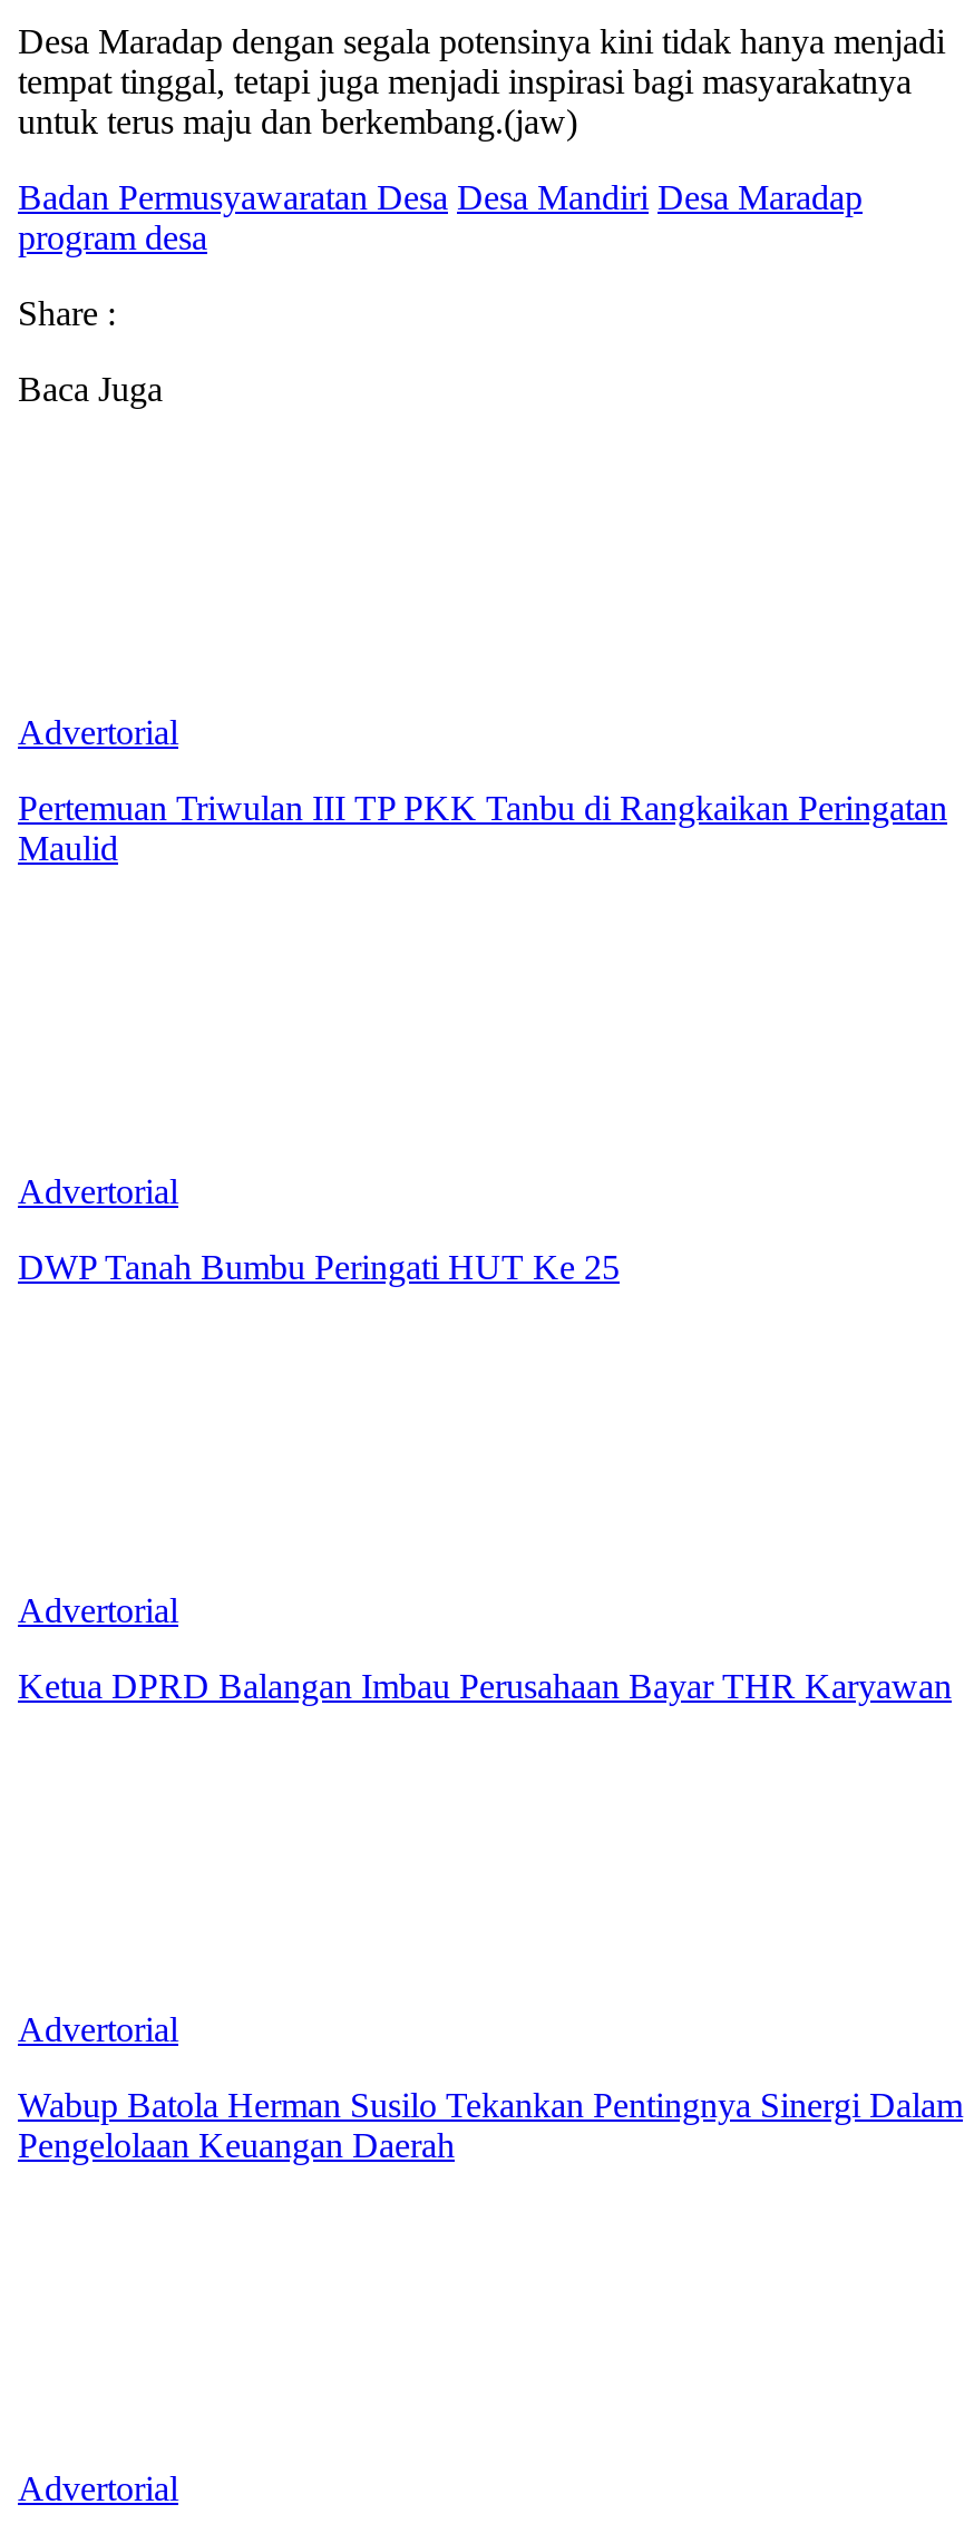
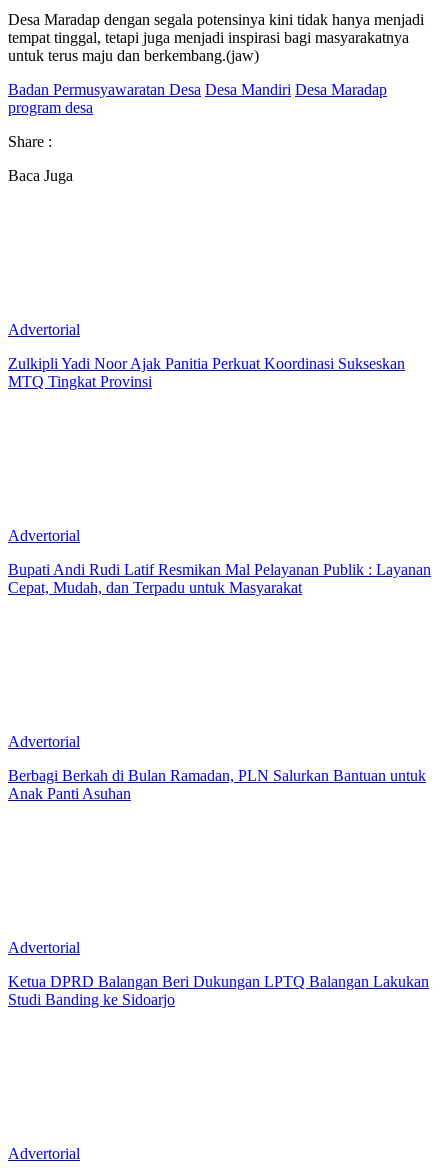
- Pertemuan Triwulan III TP PKK Tanbu di Rangkaikan Peringatan
- Maulid
+ Zulkipli Yadi Noor Ajak Panitia Perkuat Koordinasi Sukseskan
+ MTQ Tingkat Provinsi

- DWP Tanah Bumbu Peringati HUT Ke 25
+ Bupati Andi Rudi Latif Resmikan Mal Pelayanan Publik : Layanan
+ Cepat, Mudah, dan Terpadu untuk Masyarakat

- Ketua DPRD Balangan Imbau Perusahaan Bayar THR Karyawan
+ Berbagi Berkah di Bulan Ramadan, PLN Salurkan Bantuan untuk
+ Anak Panti Asuhan

- Wabup Batola Herman Susilo Tekankan Pentingnya Sinergi Dalam
- Pengelolaan Keuangan Daerah
+ Ketua DPRD Balangan Beri Dukungan LPTQ Balangan Lakukan
+ Studi Banding ke Sidoarjo
